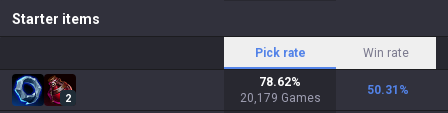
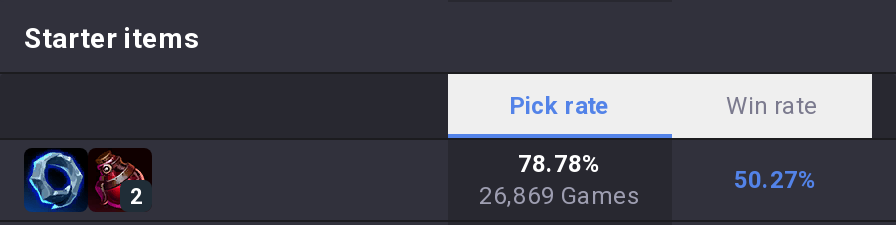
- 78.62%
+ 78.78%

- 50.31%
+ 50.27%

- 20,179 Games
+ 26,869 Games
